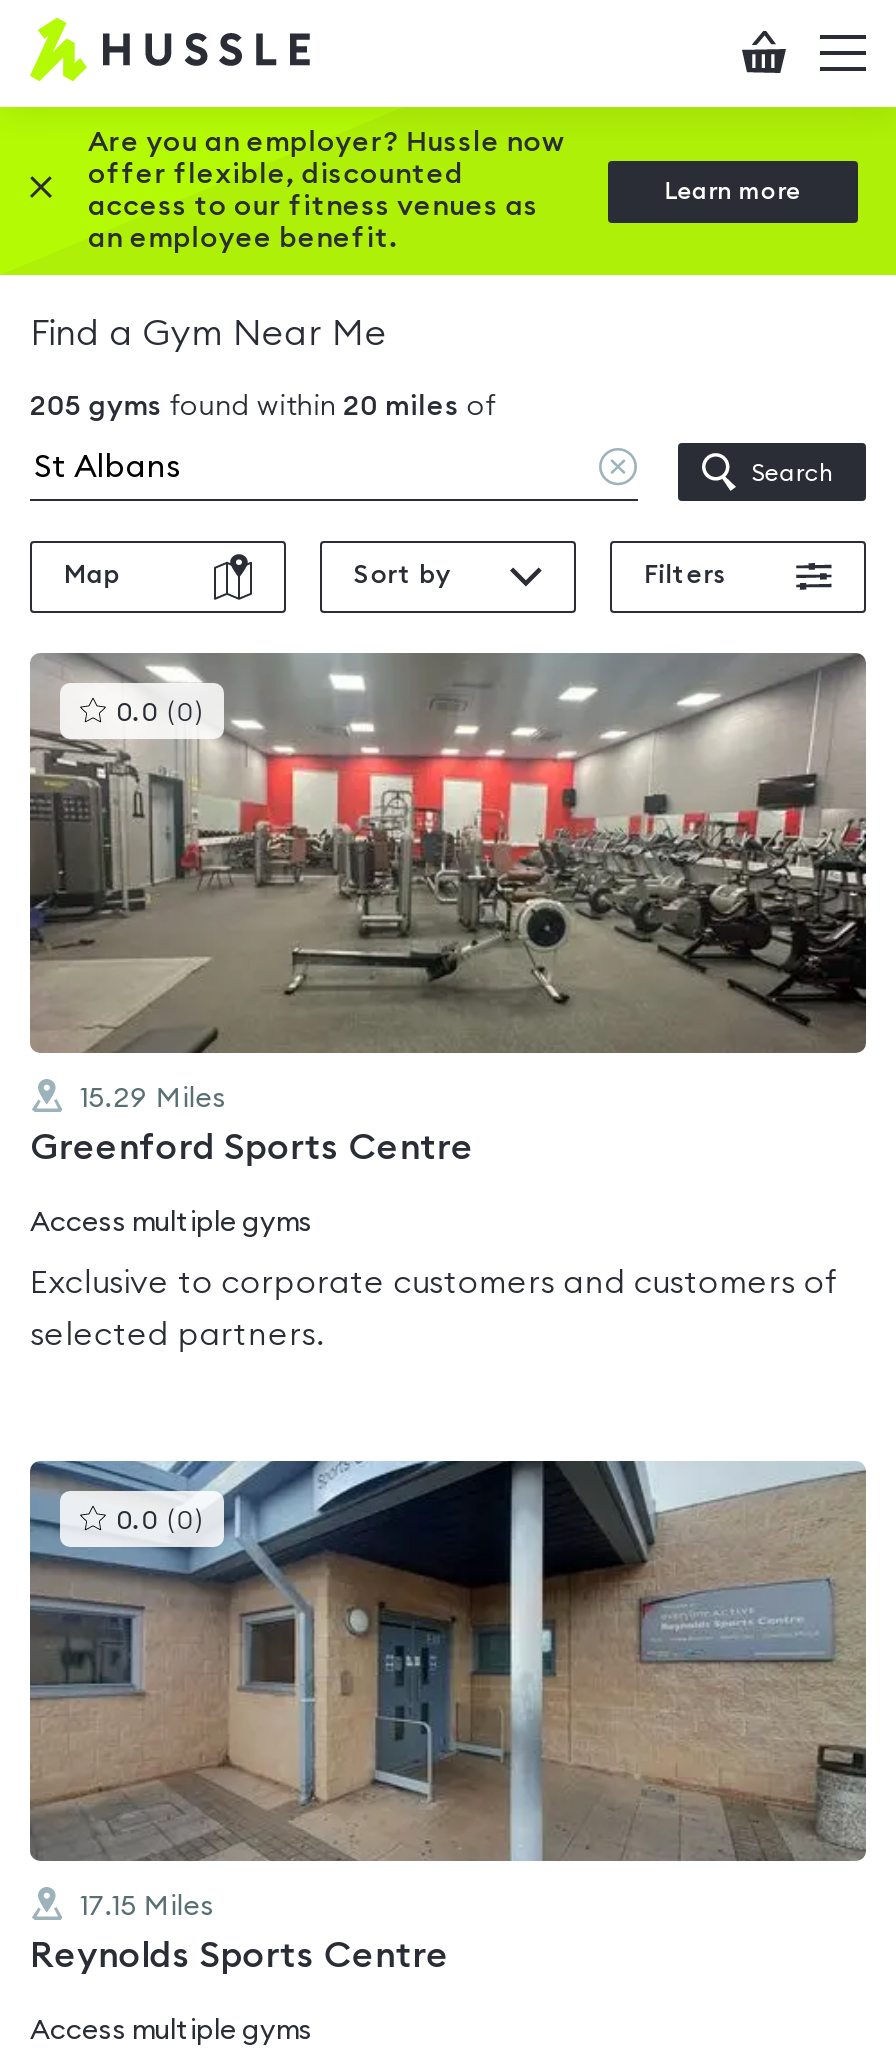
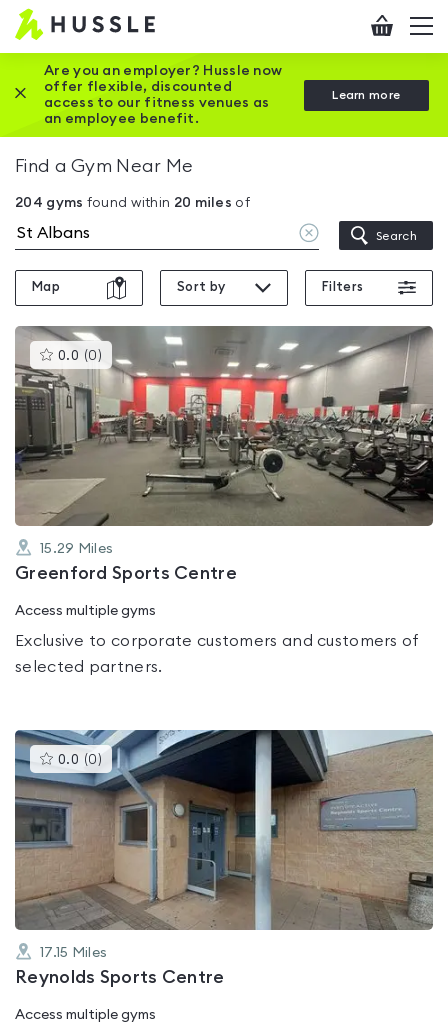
- 205 gyms found within 20 miles of
+ 204 gyms found within 20 miles of
